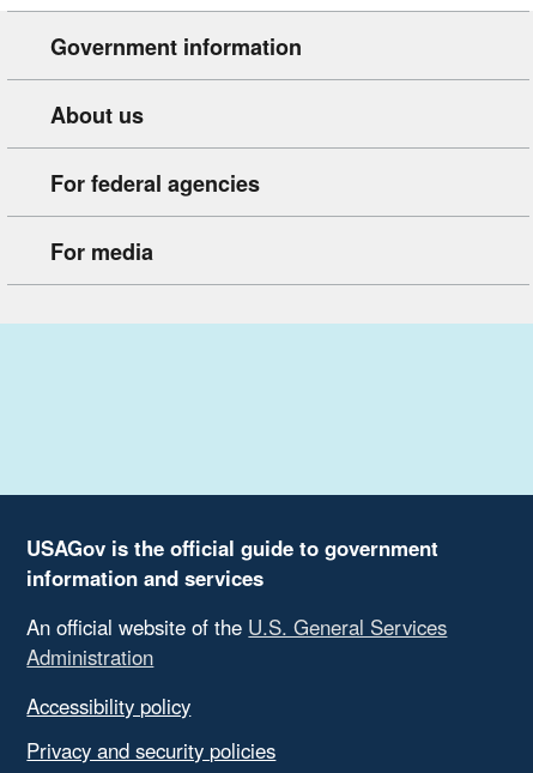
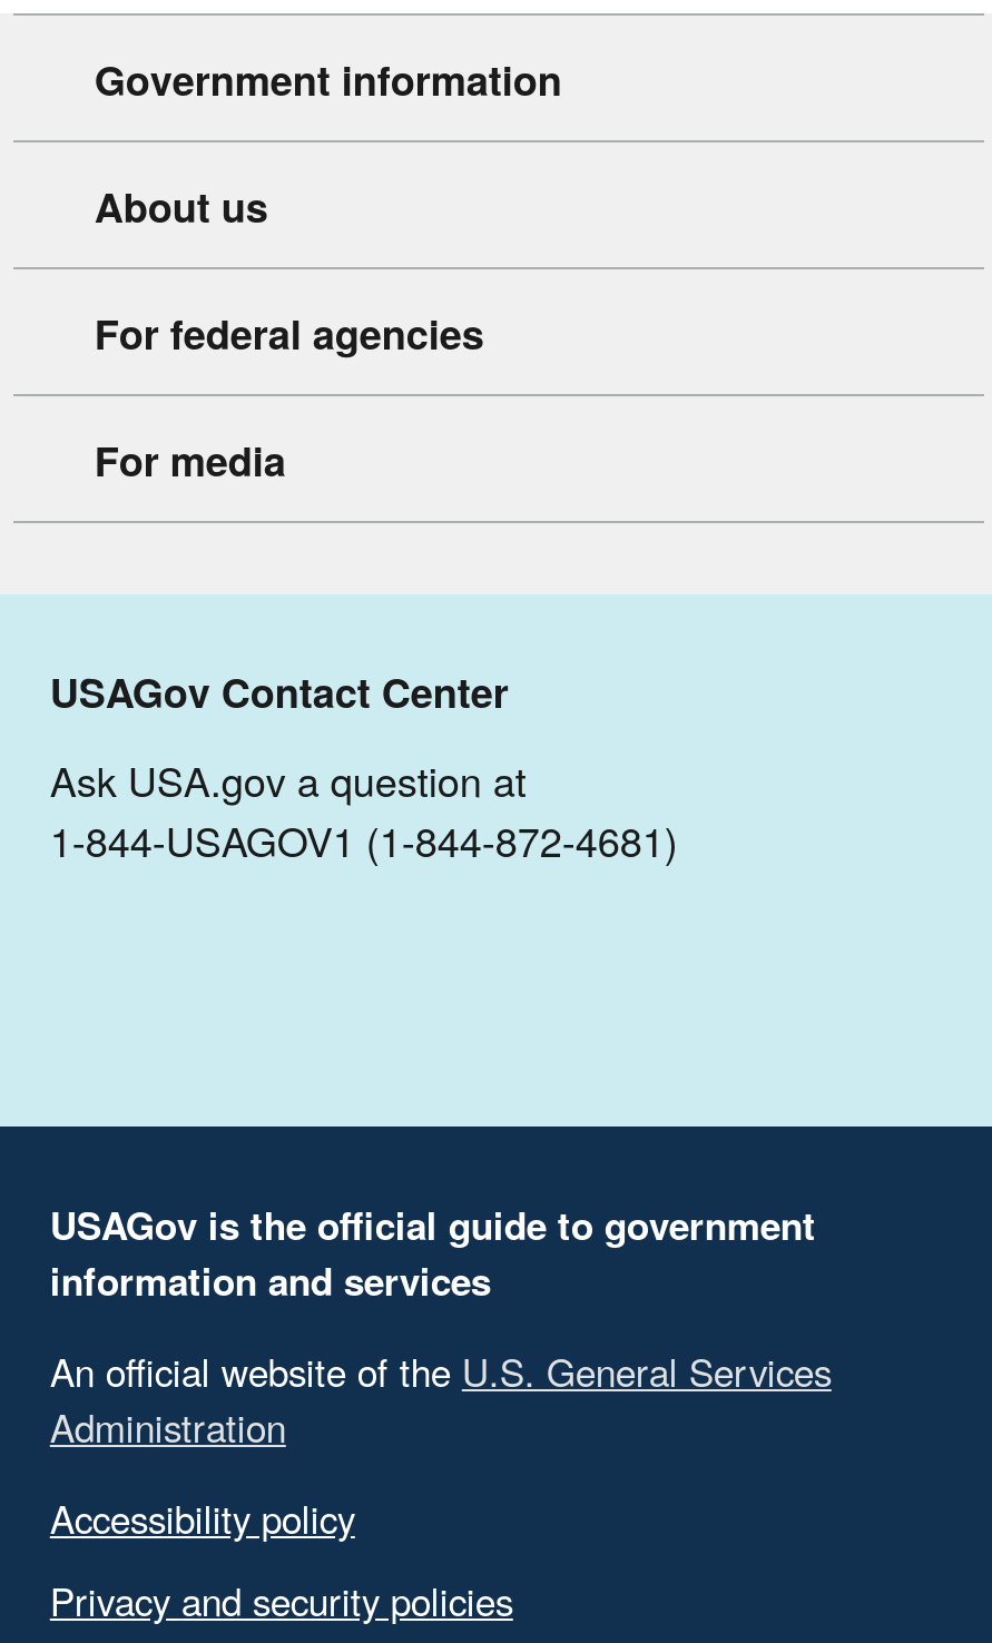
+ USAGov Contact Center
+ Ask USA.gov a question at
+ 1-844-USAGOV1 (1-844-872-4681)
